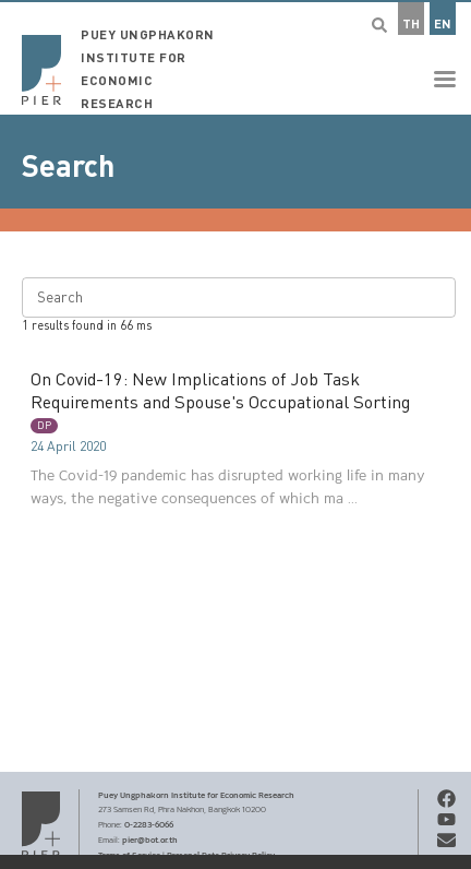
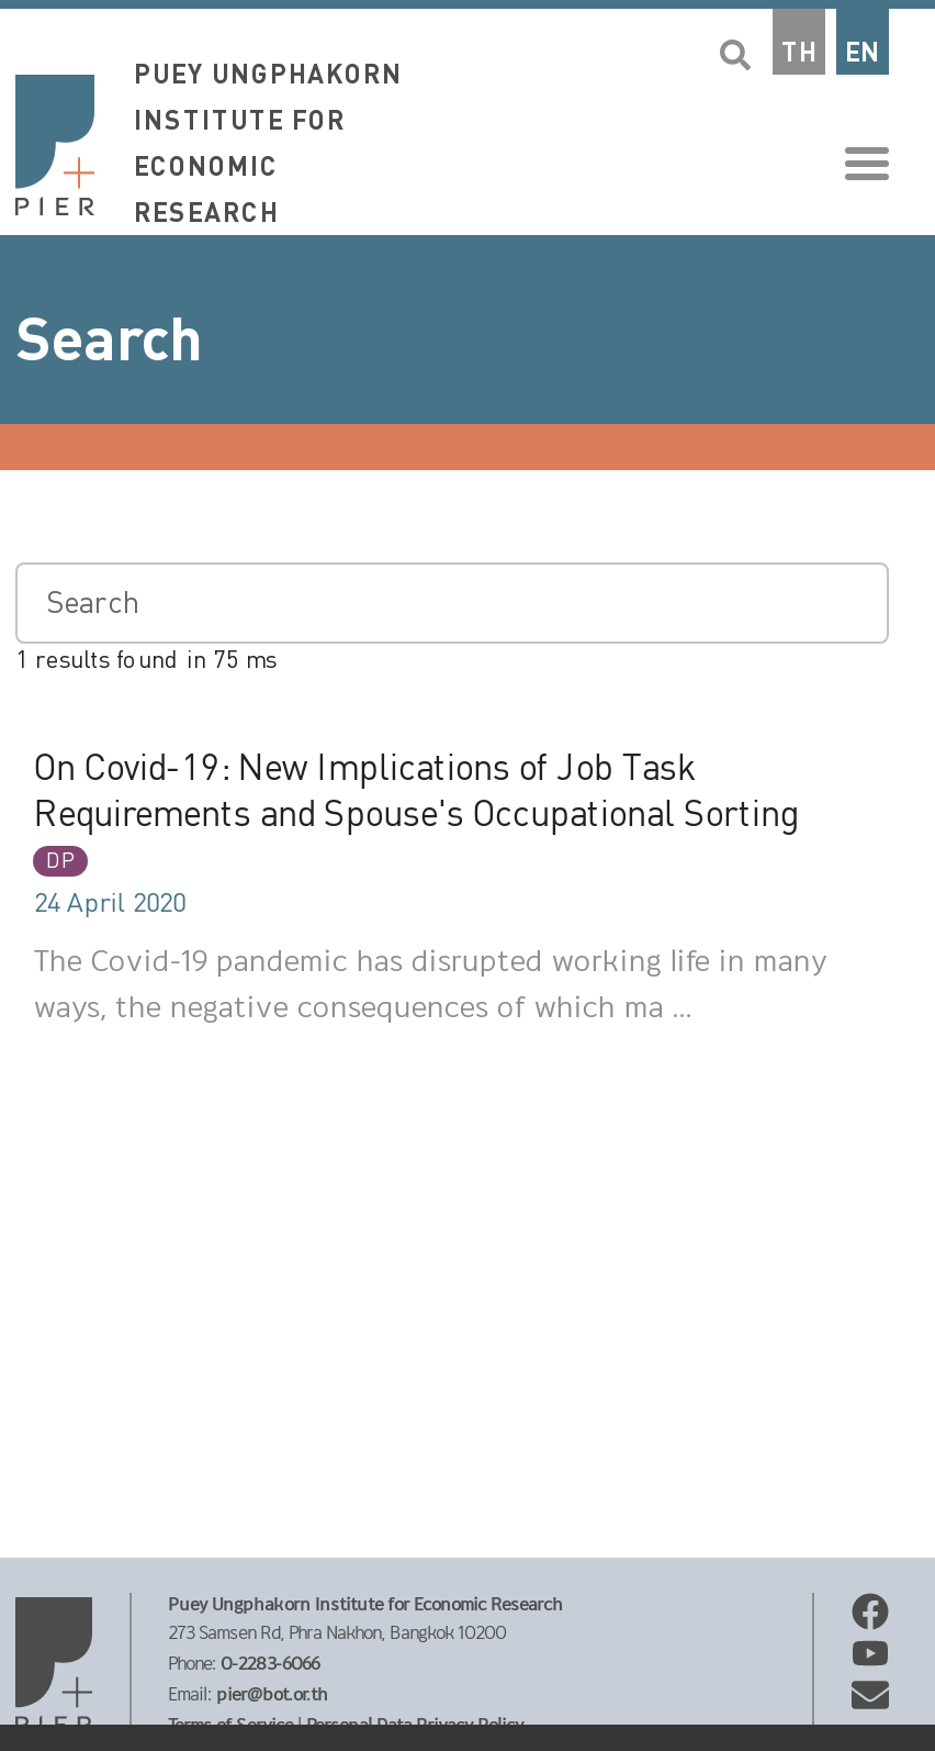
- 1 results found in 66 ms
+ 1 results found in 75 ms
